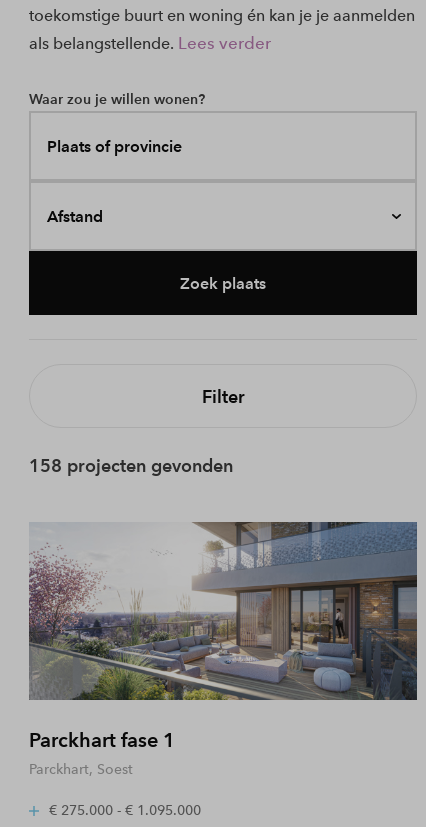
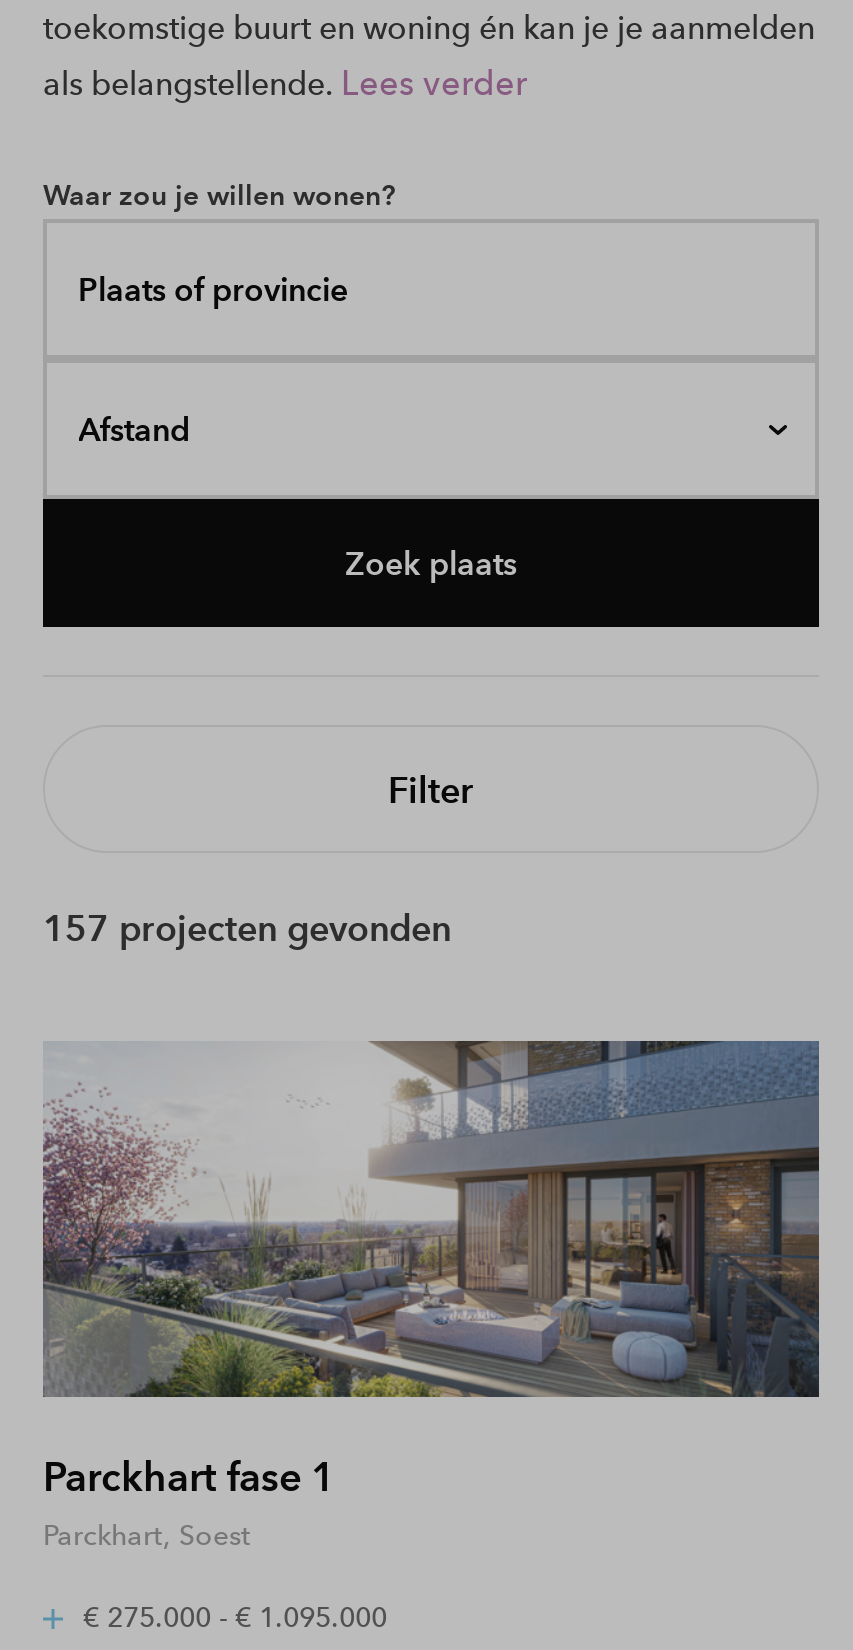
- 158 projecten gevonden
+ 157 projecten gevonden
